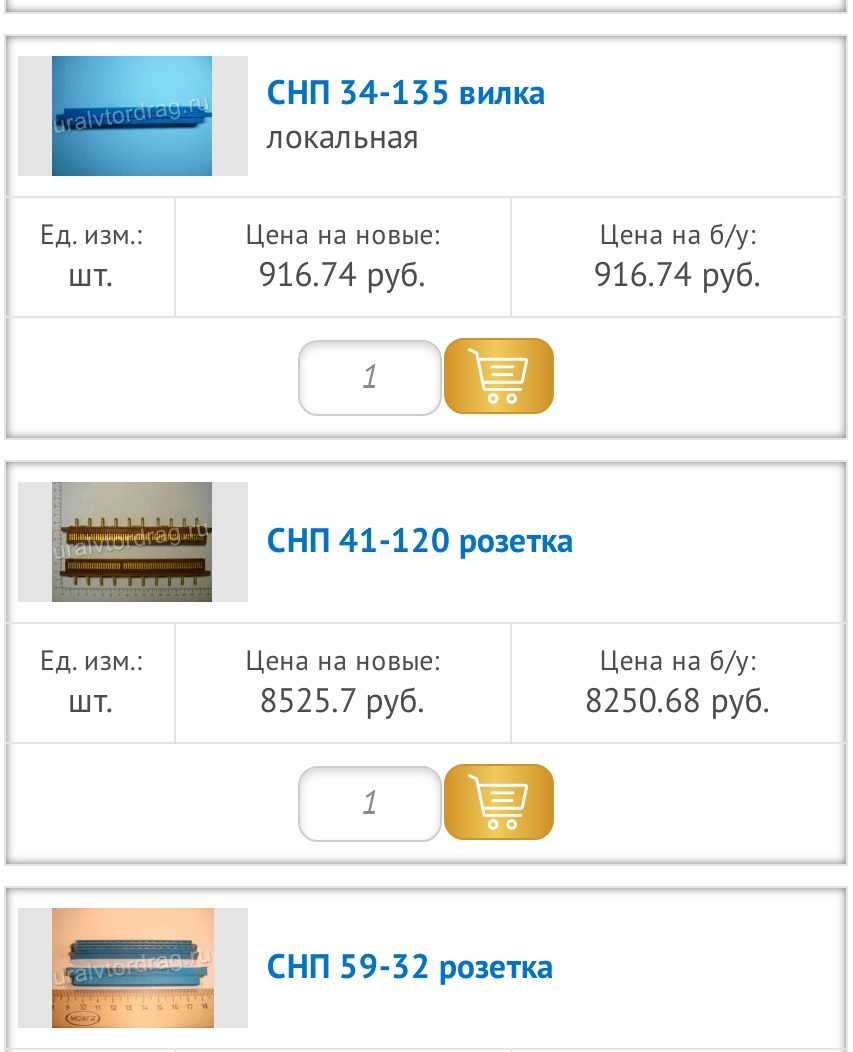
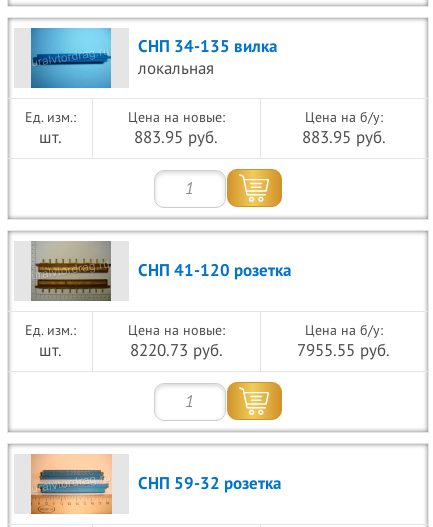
- 916.74 руб.
+ 883.95 руб.

- 916.74 руб.
+ 883.95 руб.

- 8525.7 руб.
+ 8220.73 руб.

- 8250.68 руб.
+ 7955.55 руб.
